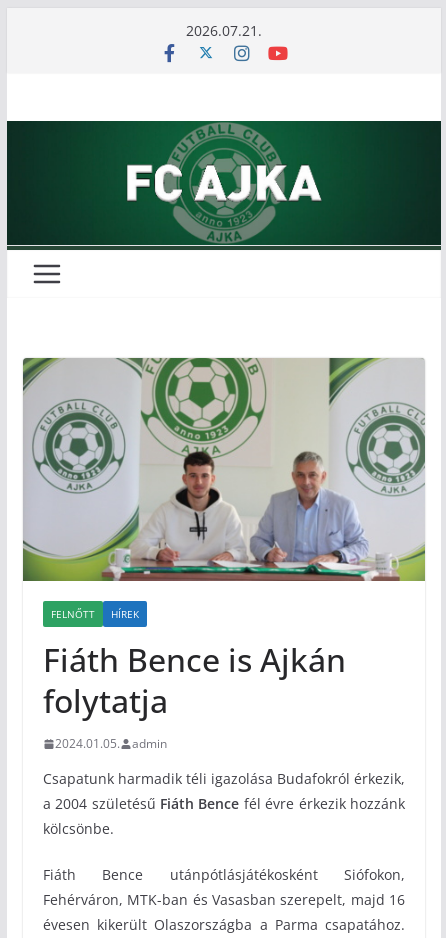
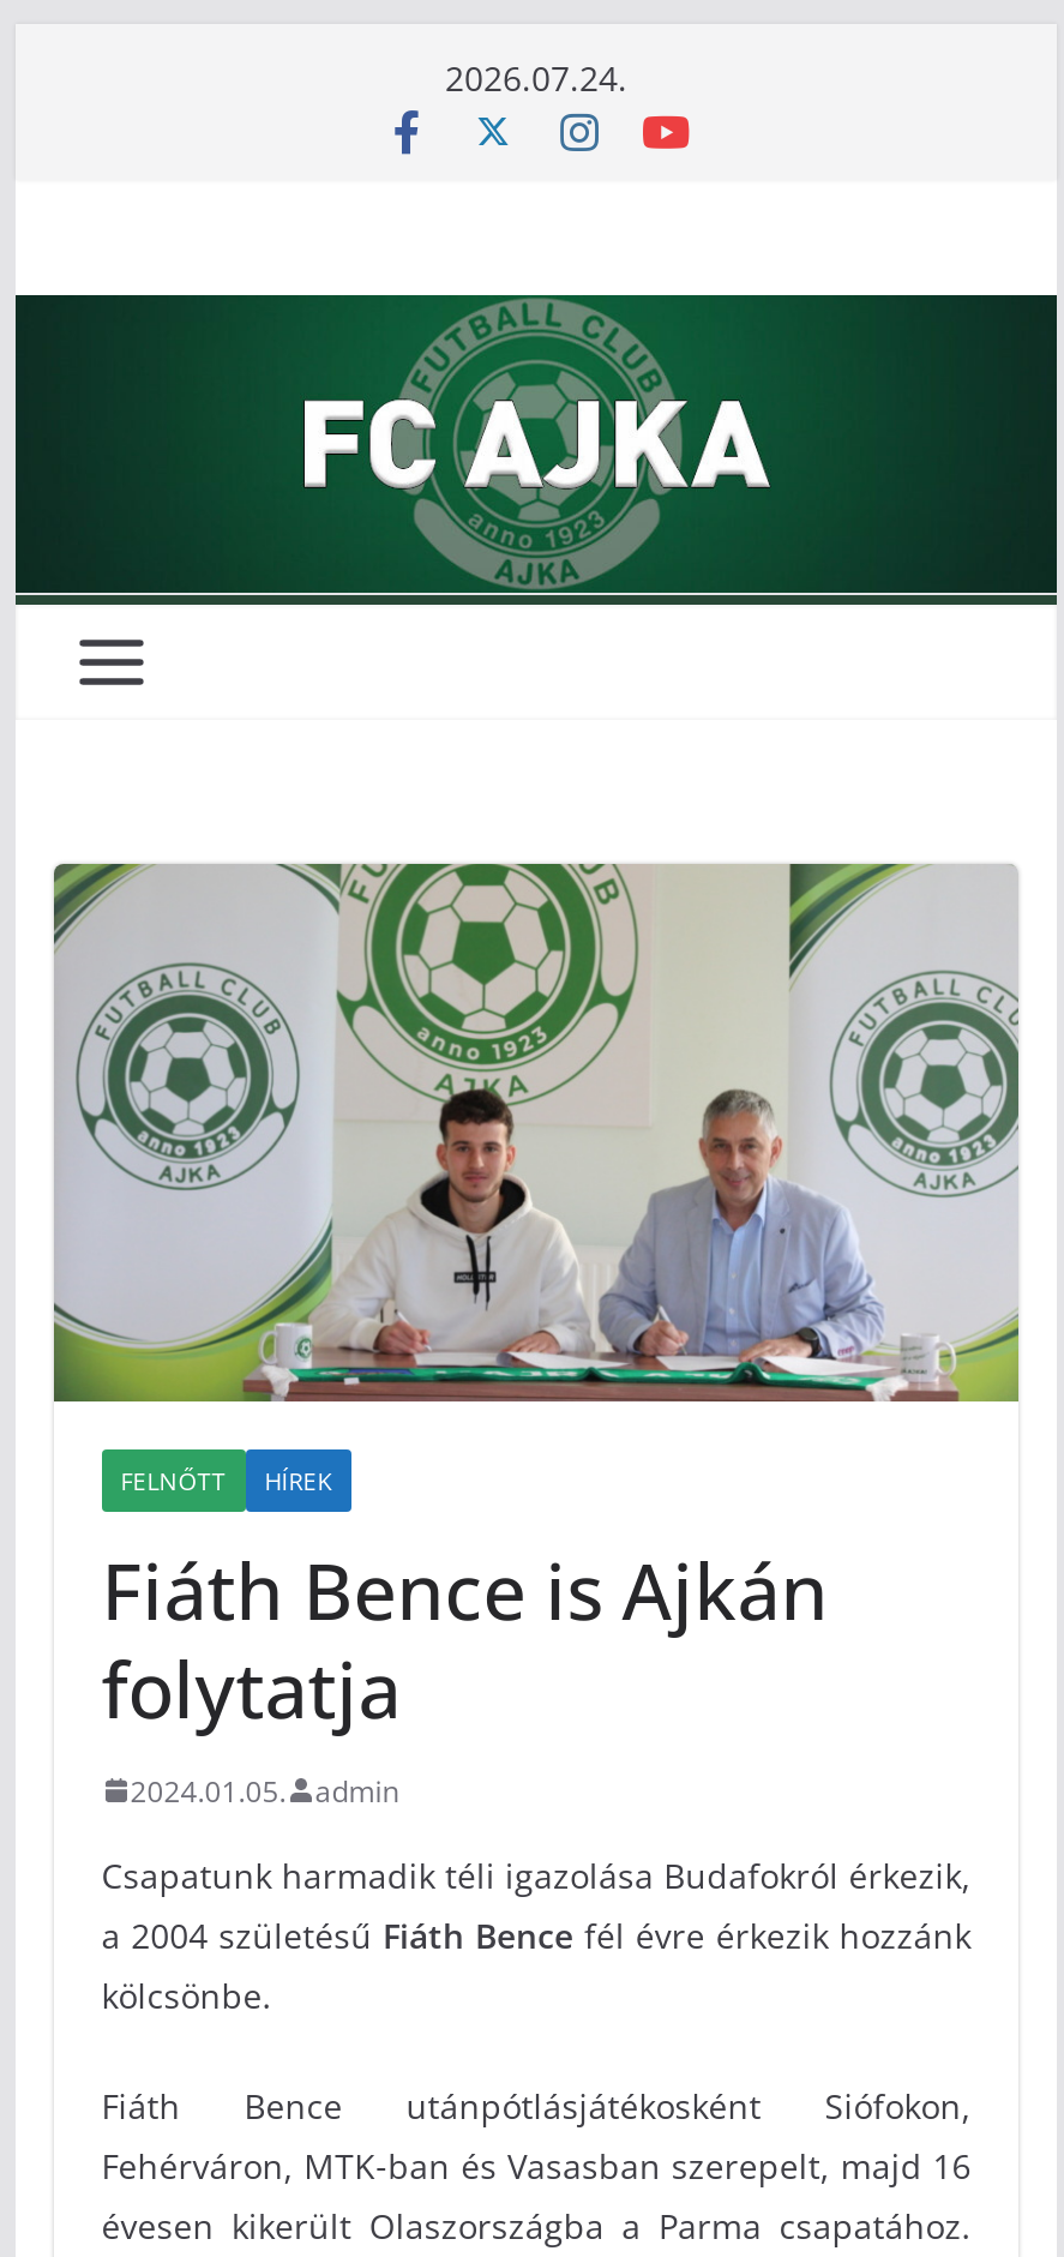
- 2026.07.21.
+ 2026.07.24.
